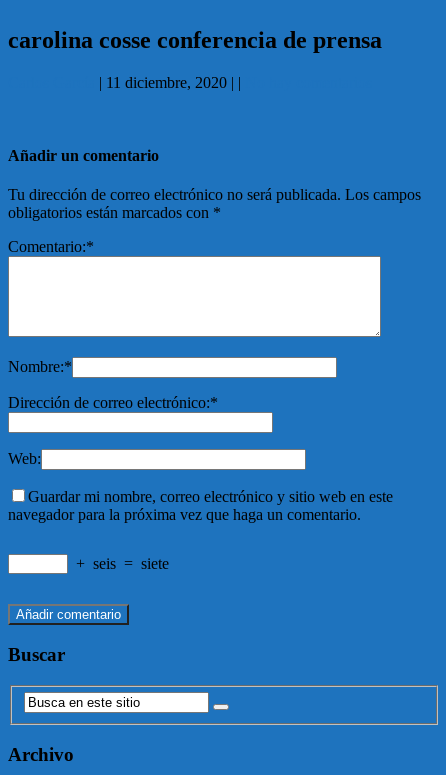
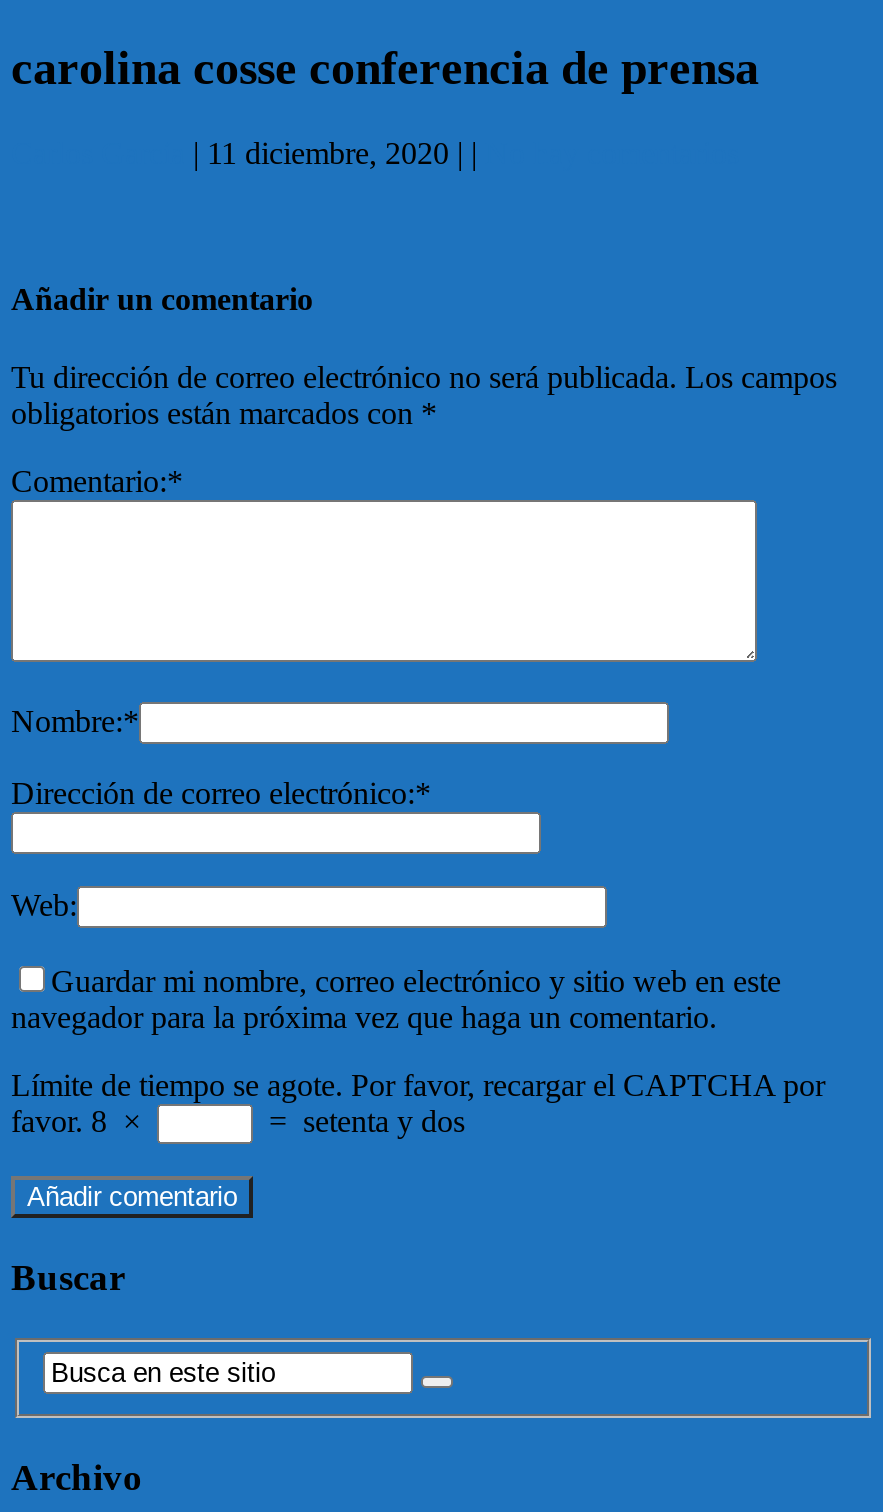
- + seis = siete
+ Límite de tiempo se agote. Por favor, recargar el CAPTCHA por
+ favor. 8 ×
+ = setenta y dos
